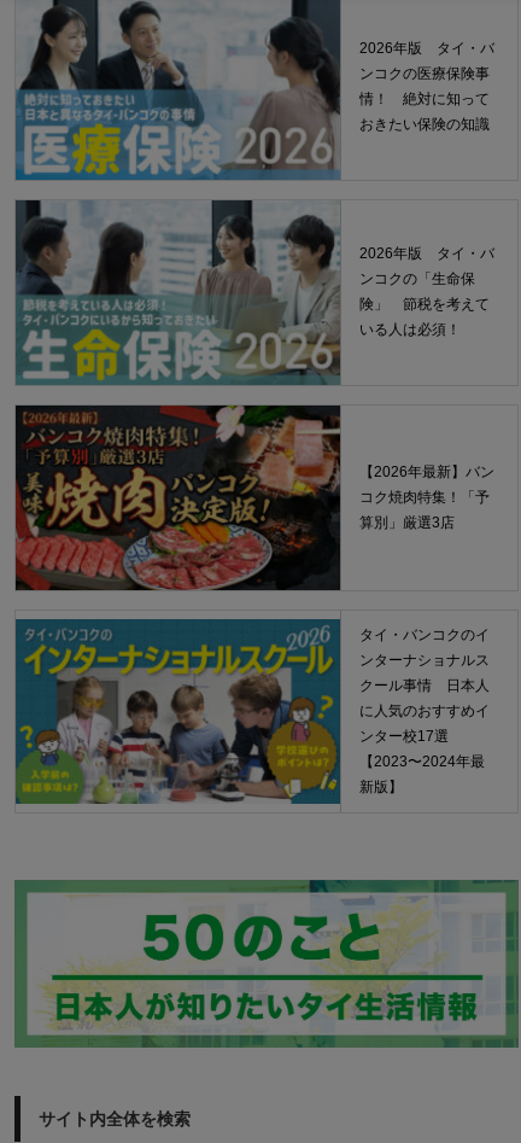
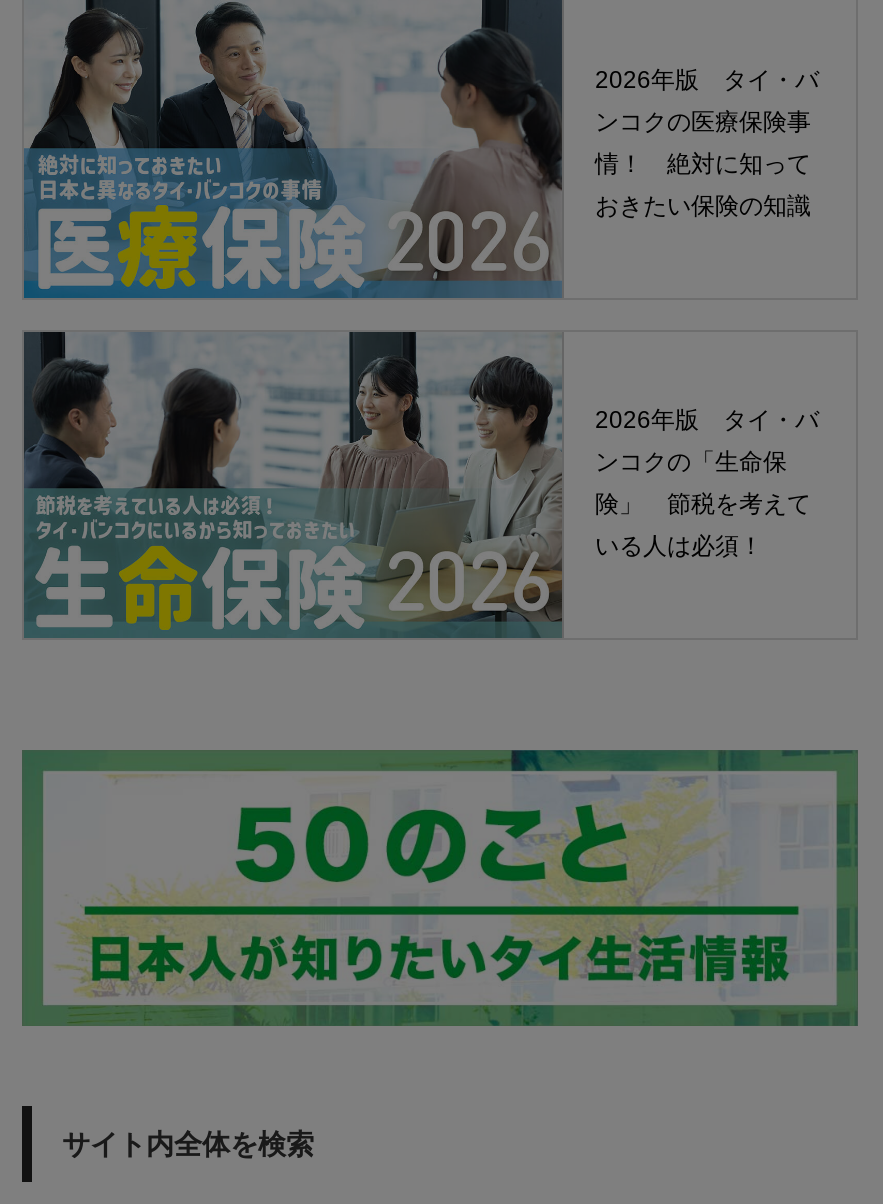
- [image]
- 【2026年最新】バン
- コク焼肉特集！「予
- 算別」厳選3店

- [image]
- タイ・バンコクのイ
- ンターナショナルス
- クール事情 日本人
- に人気のおすすめイ
- ンター校17選
- 【2023〜2024年最
- 新版】
